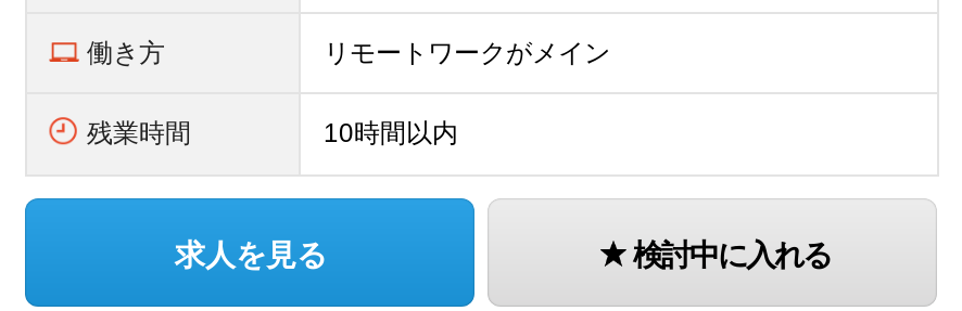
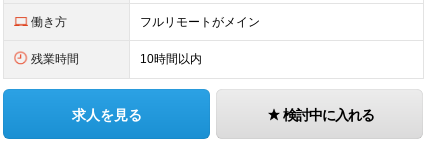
- リモートワークがメイン
+ フルリモートがメイン
